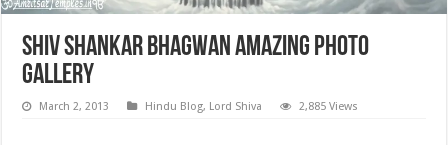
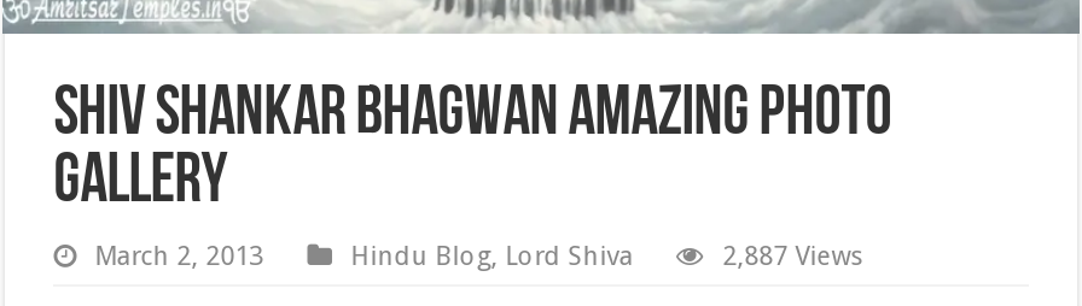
- 2,885 Views
+ 2,887 Views
